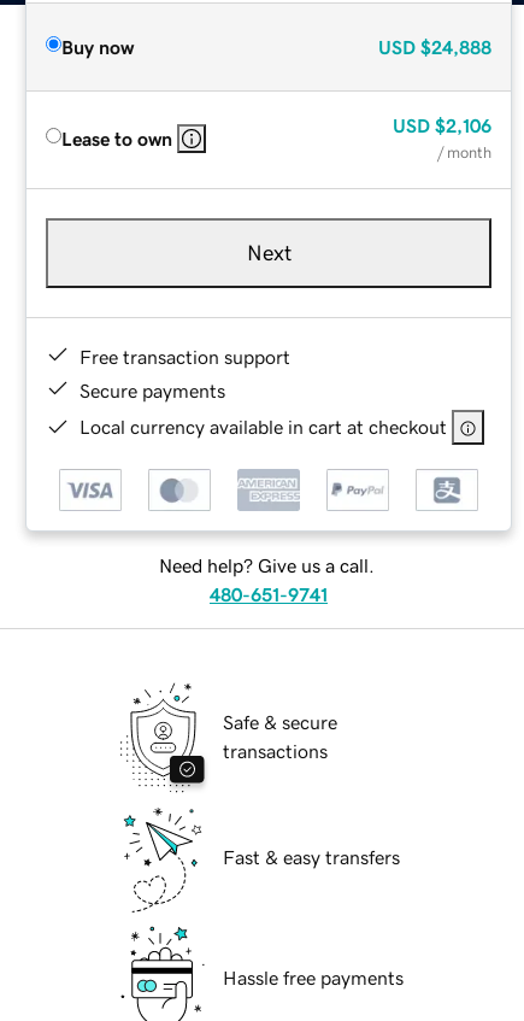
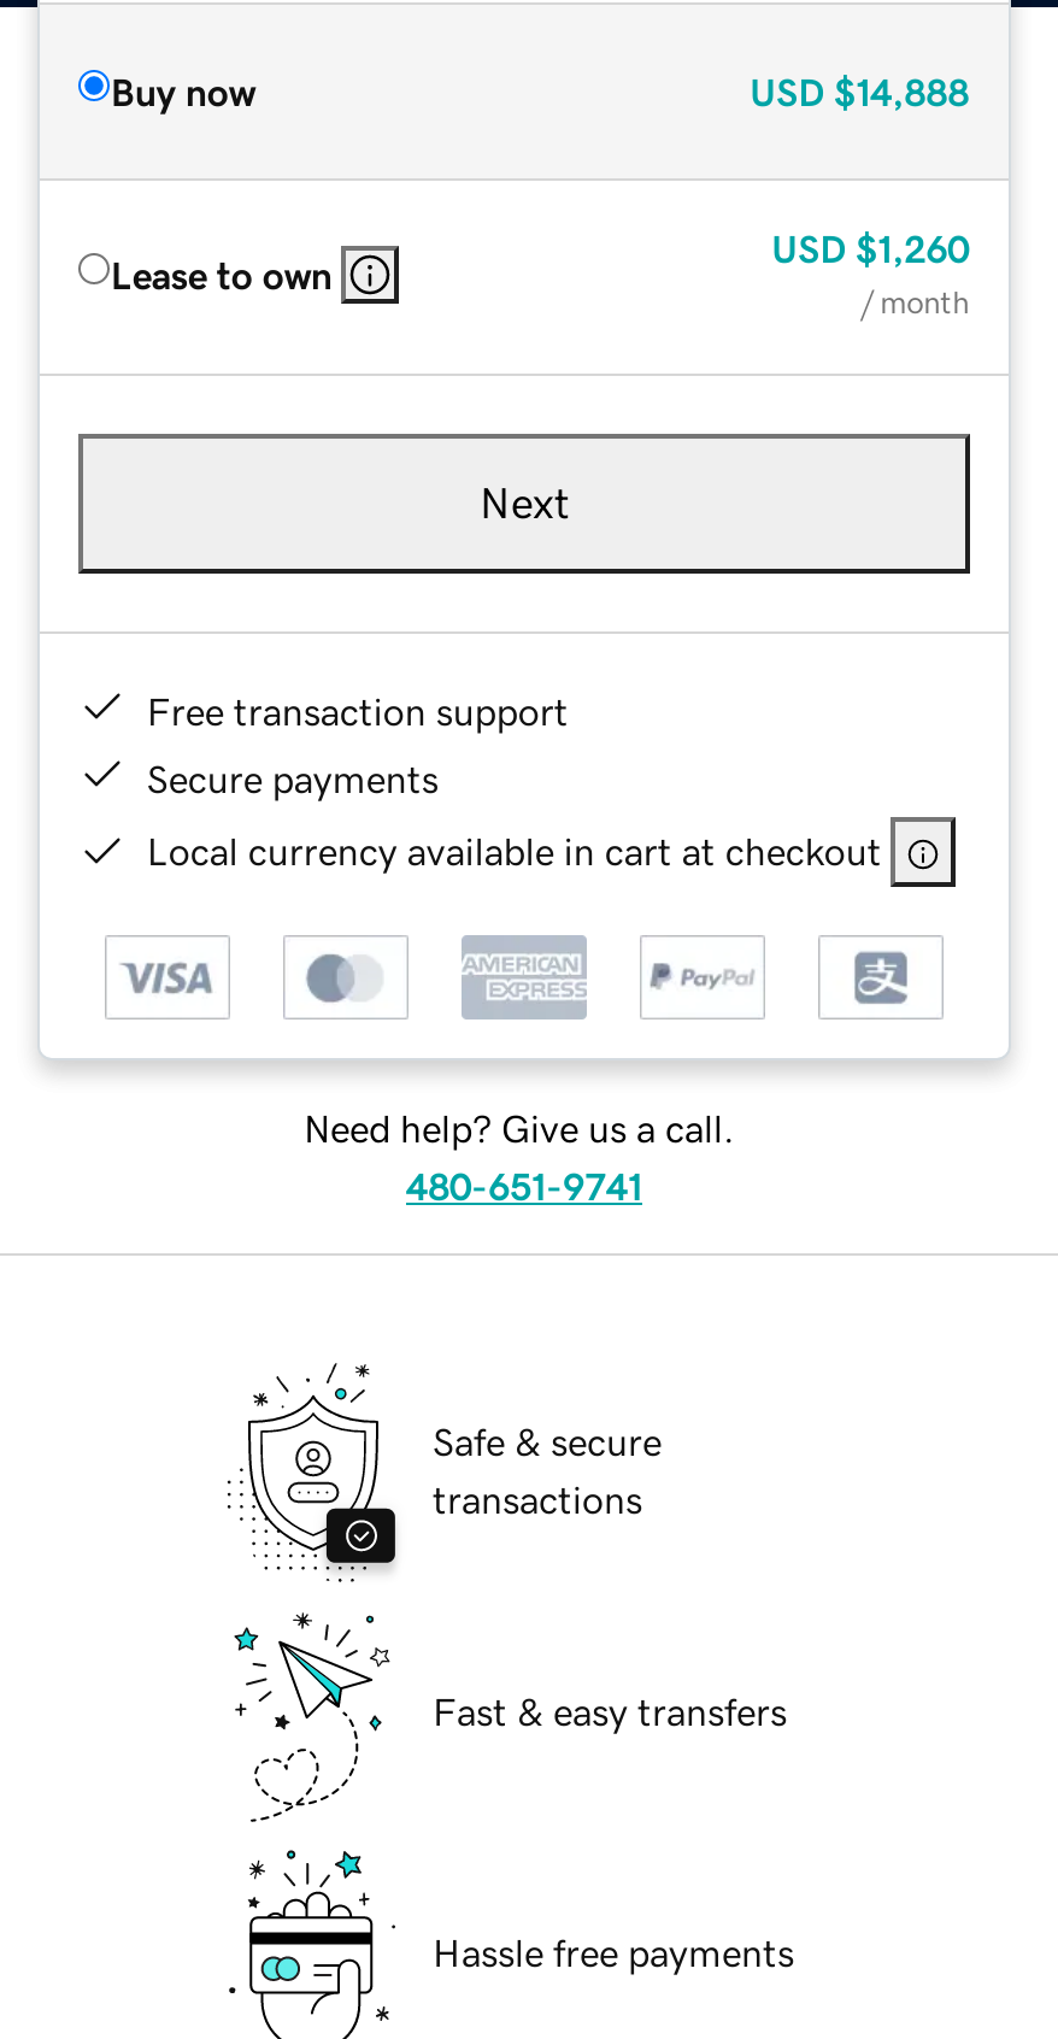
- USD $24,888
+ USD $14,888

- USD $2,106
+ USD $1,260
